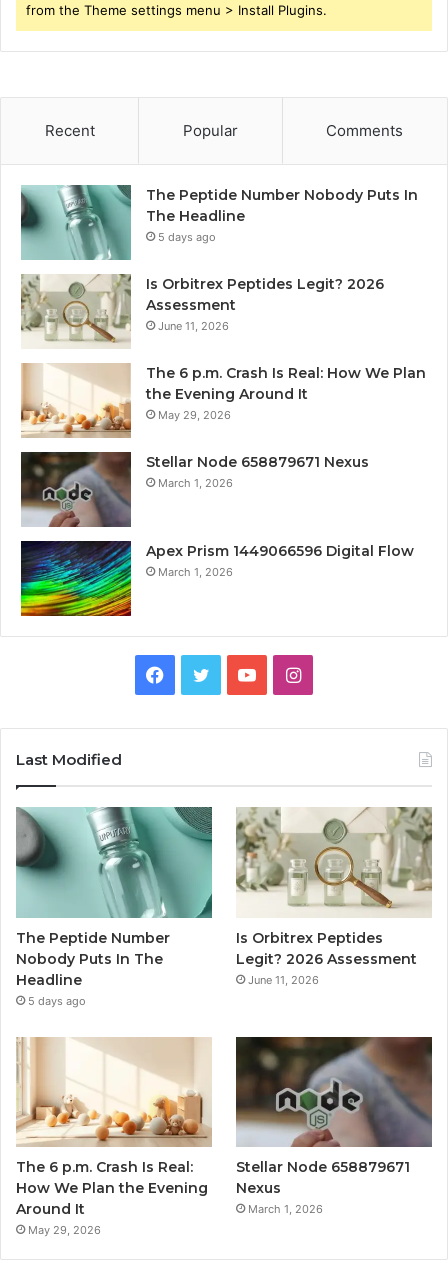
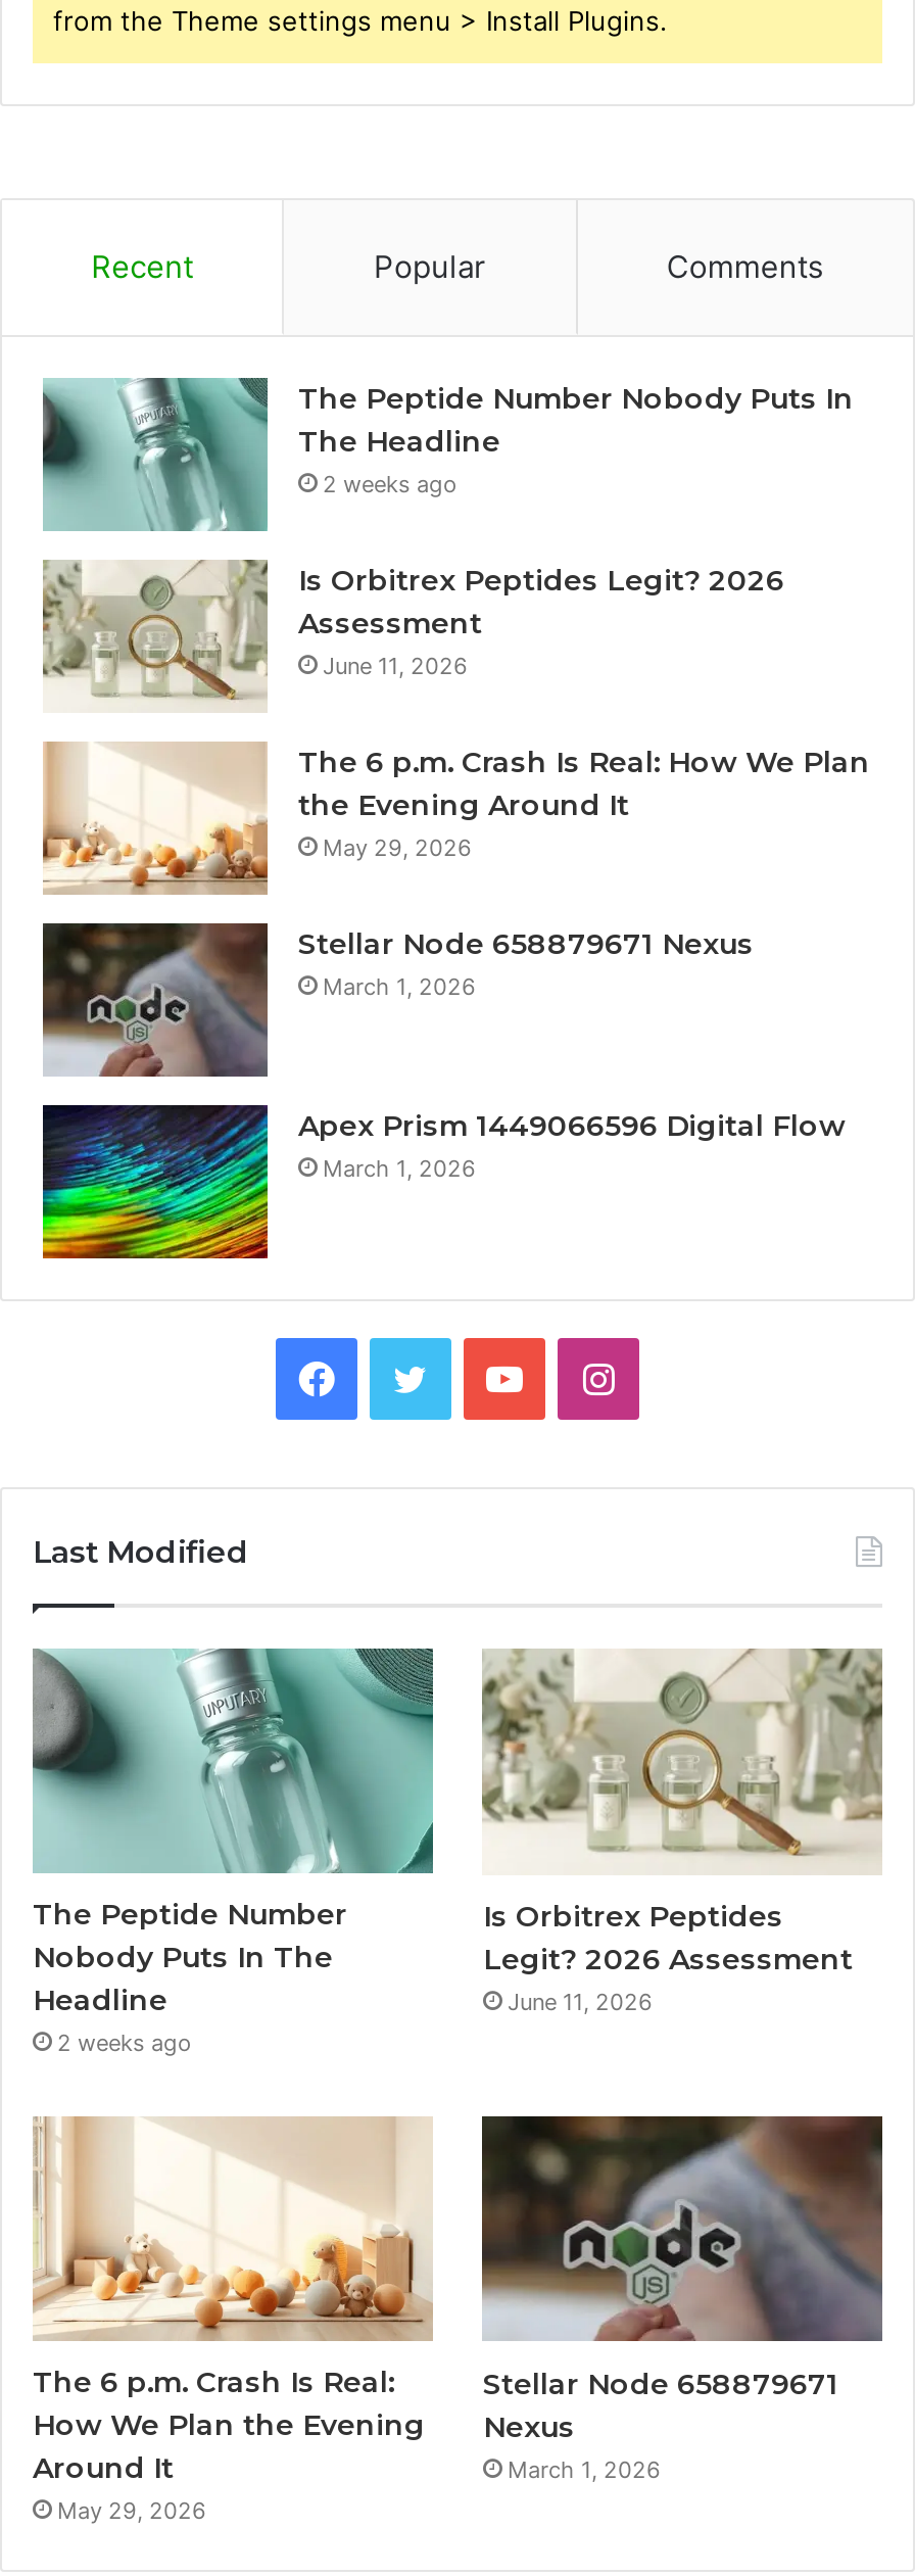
- 5 days ago
+ 2 weeks ago

- 5 days ago
+ 2 weeks ago
